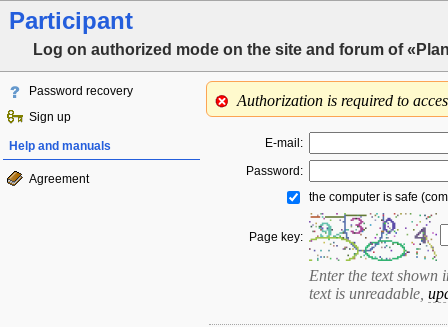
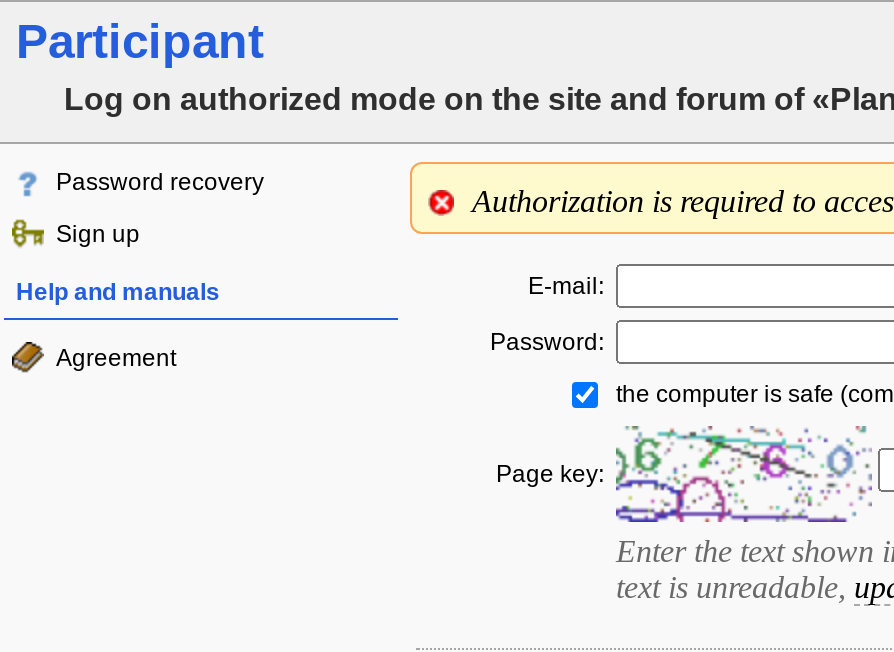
- [image]
+ [image]
